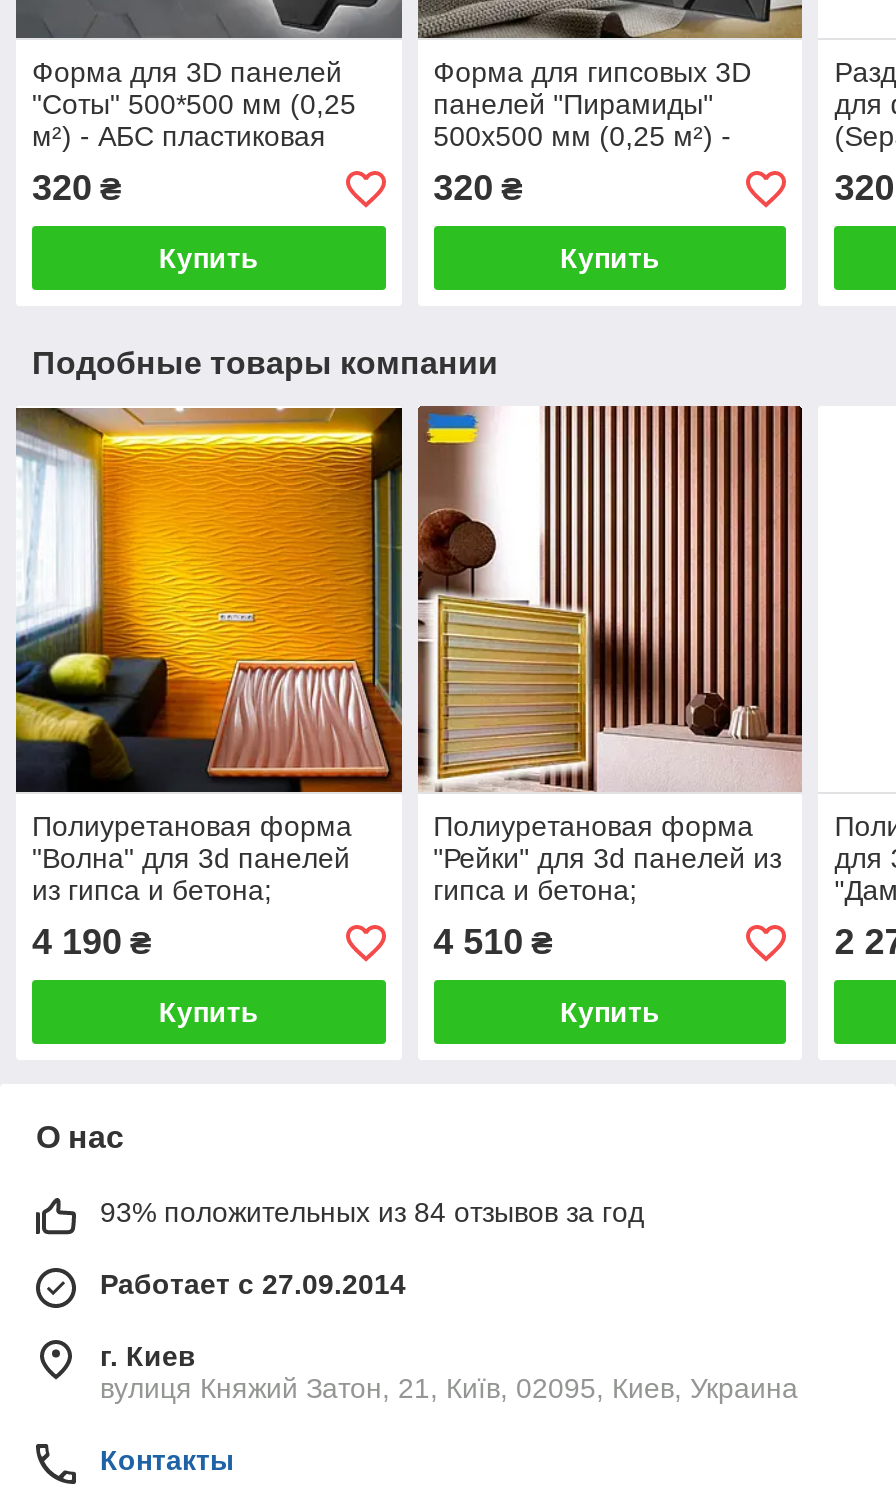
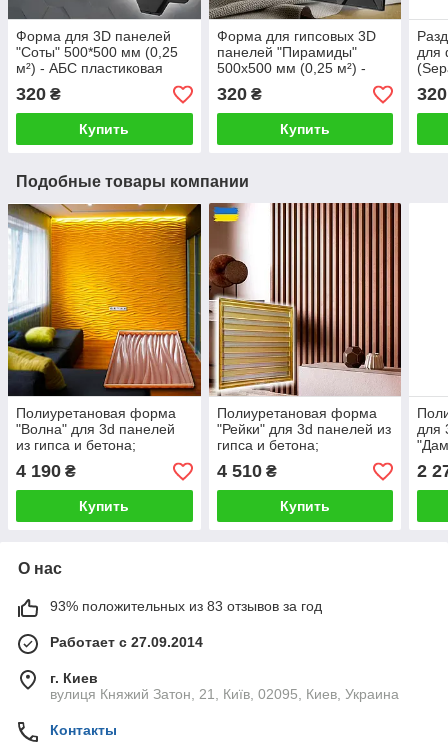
- 93% положительных из 84 отзывов за год
+ 93% положительных из 83 отзывов за год
